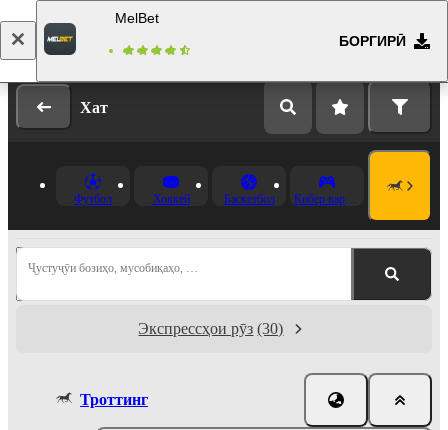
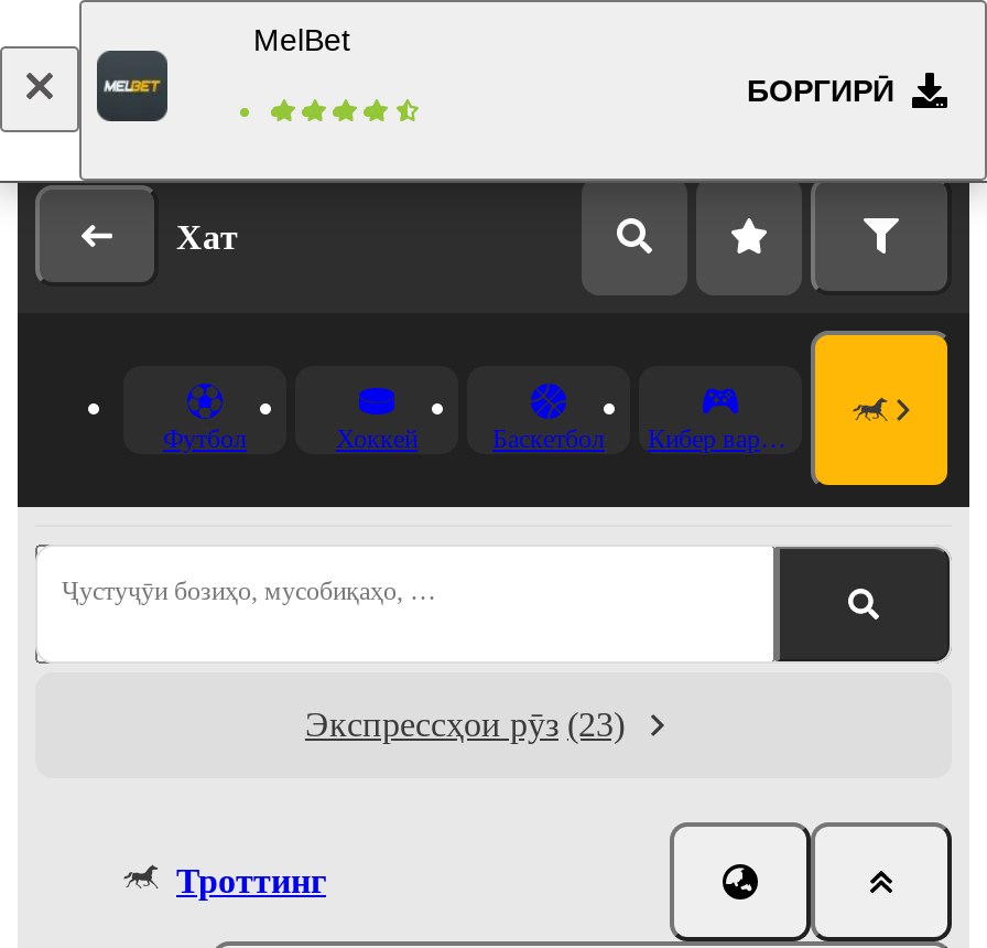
- Экспрессҳои рӯз (30)
+ Экспрессҳои рӯз (23)
